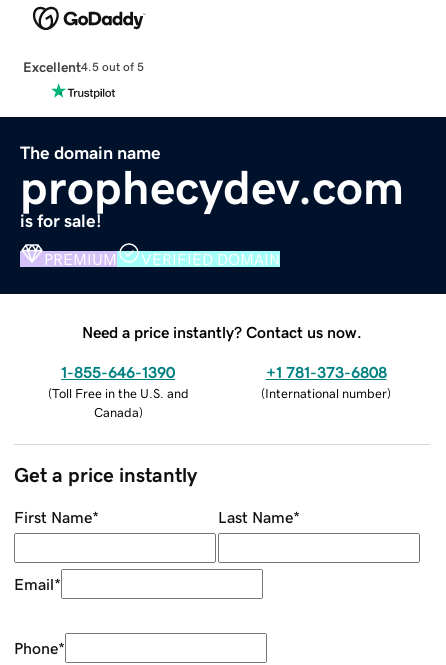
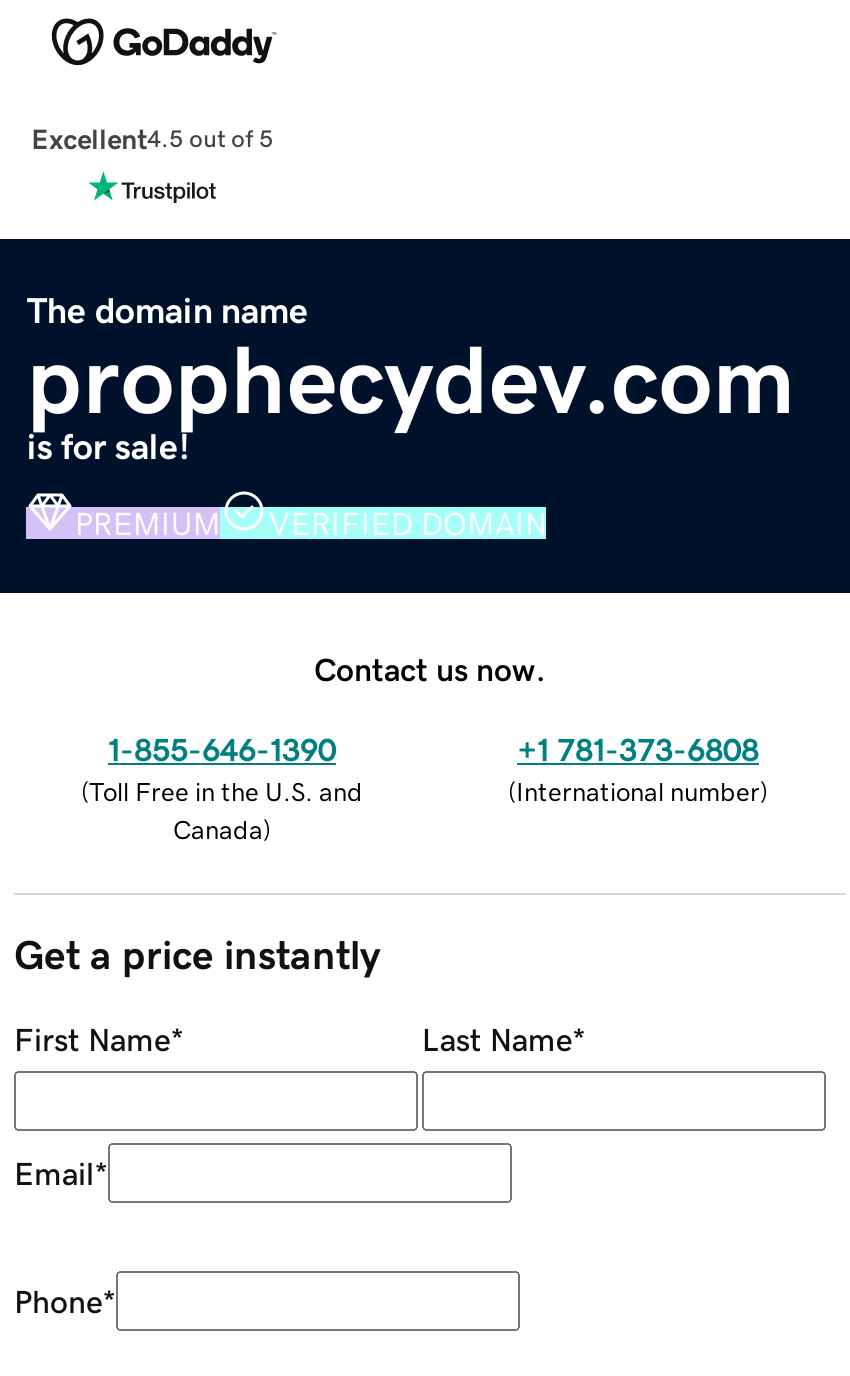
- Need a price instantly? Contact us now.
+ Contact us now.
